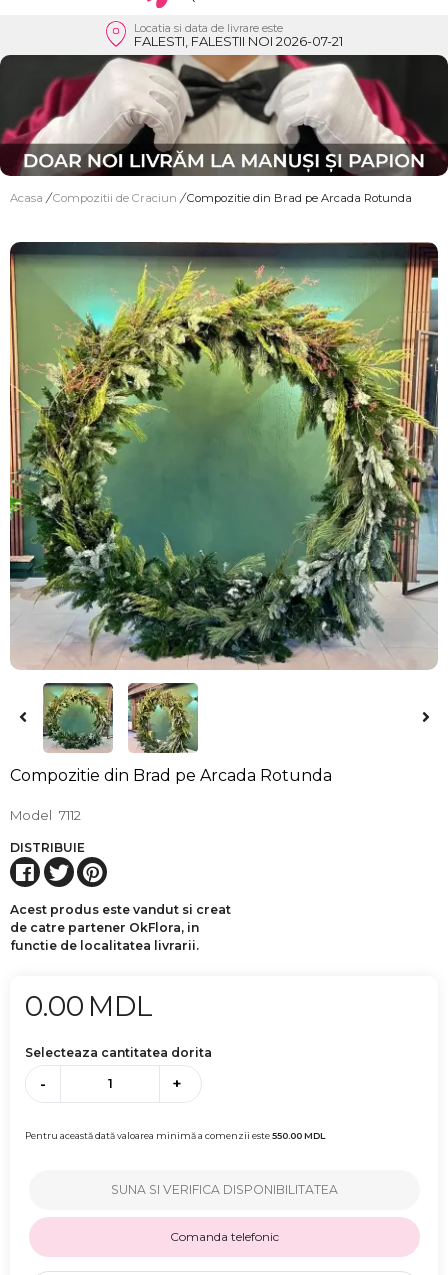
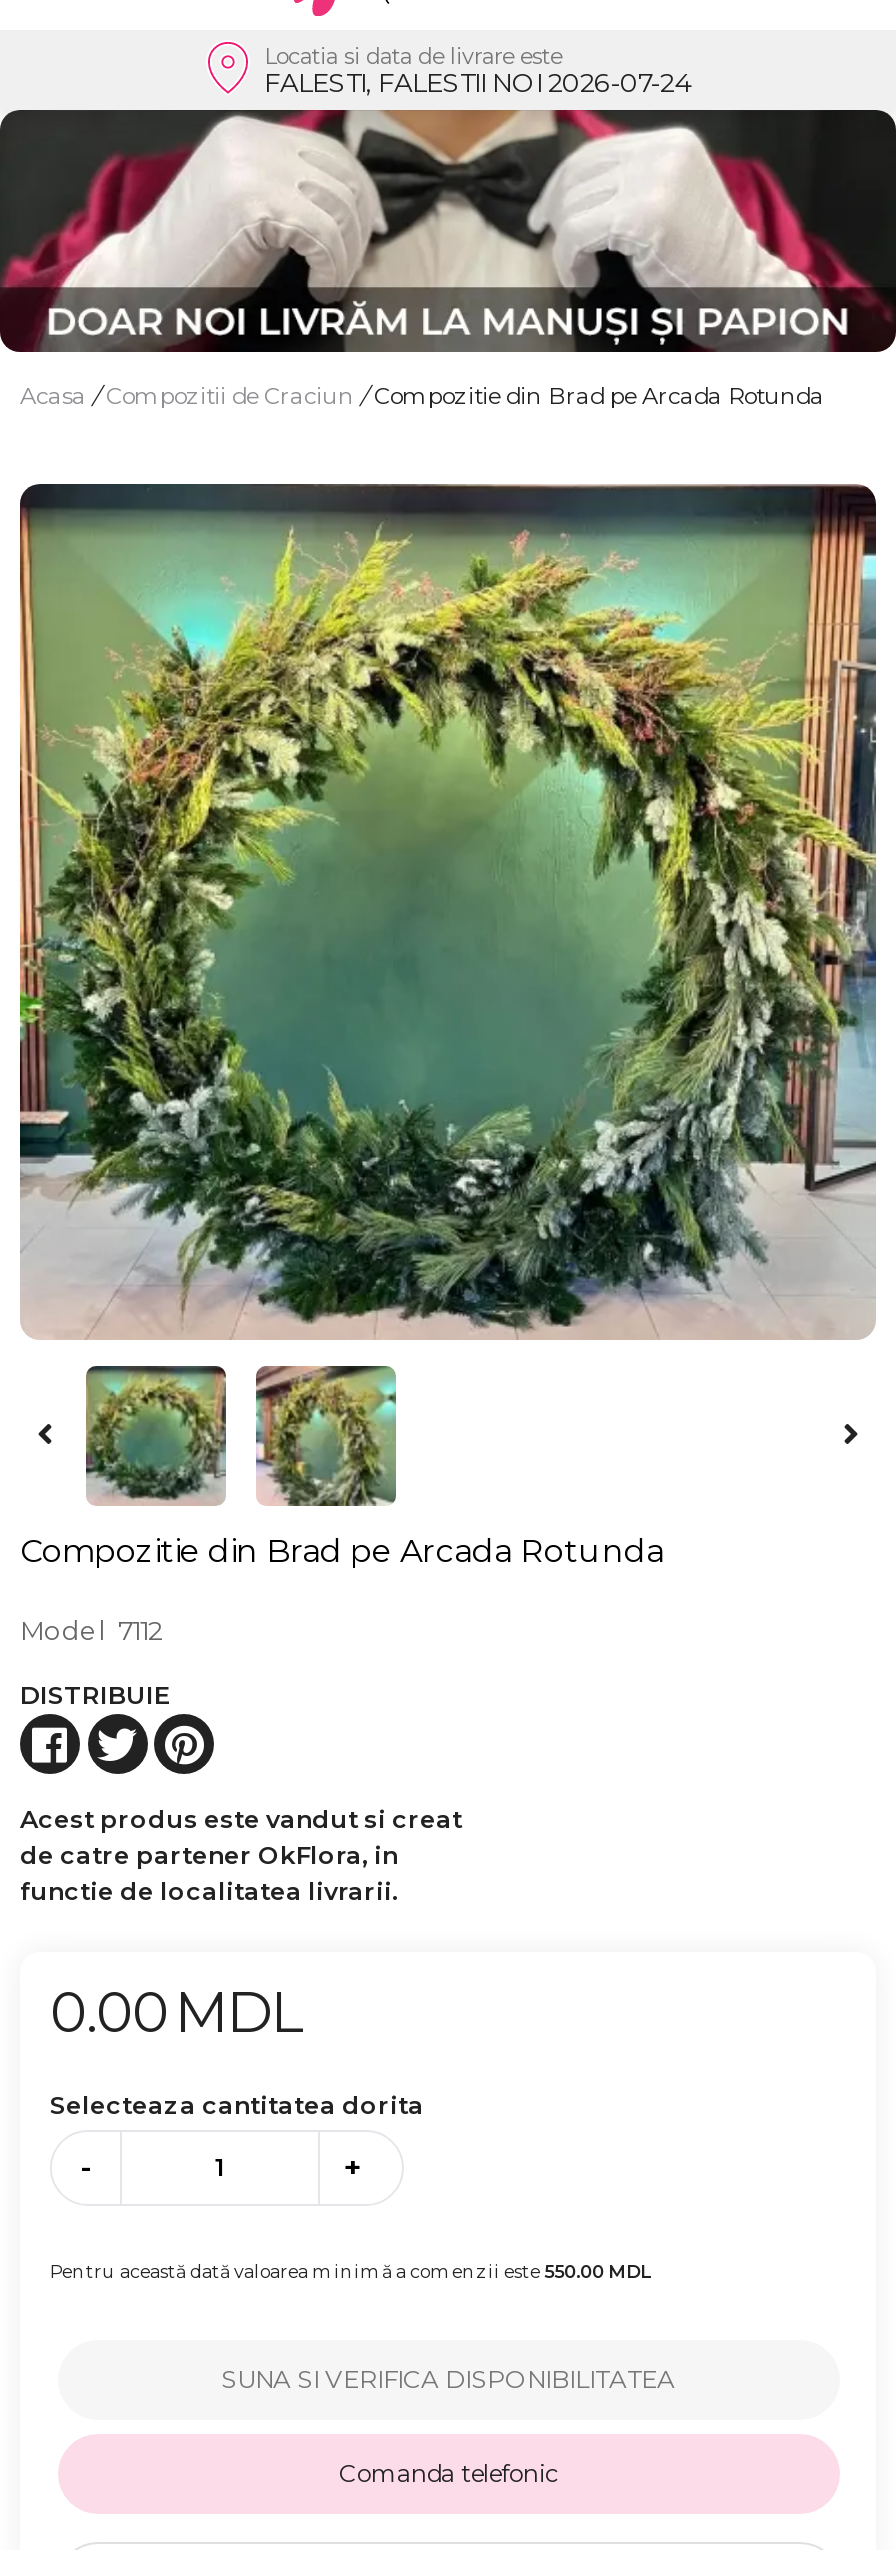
- FALESTI, FALESTII NOI 2026-07-21
+ FALESTI, FALESTII NOI 2026-07-24
